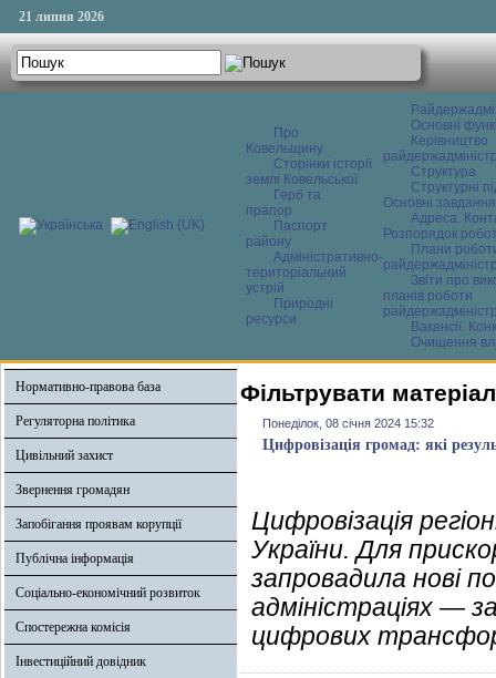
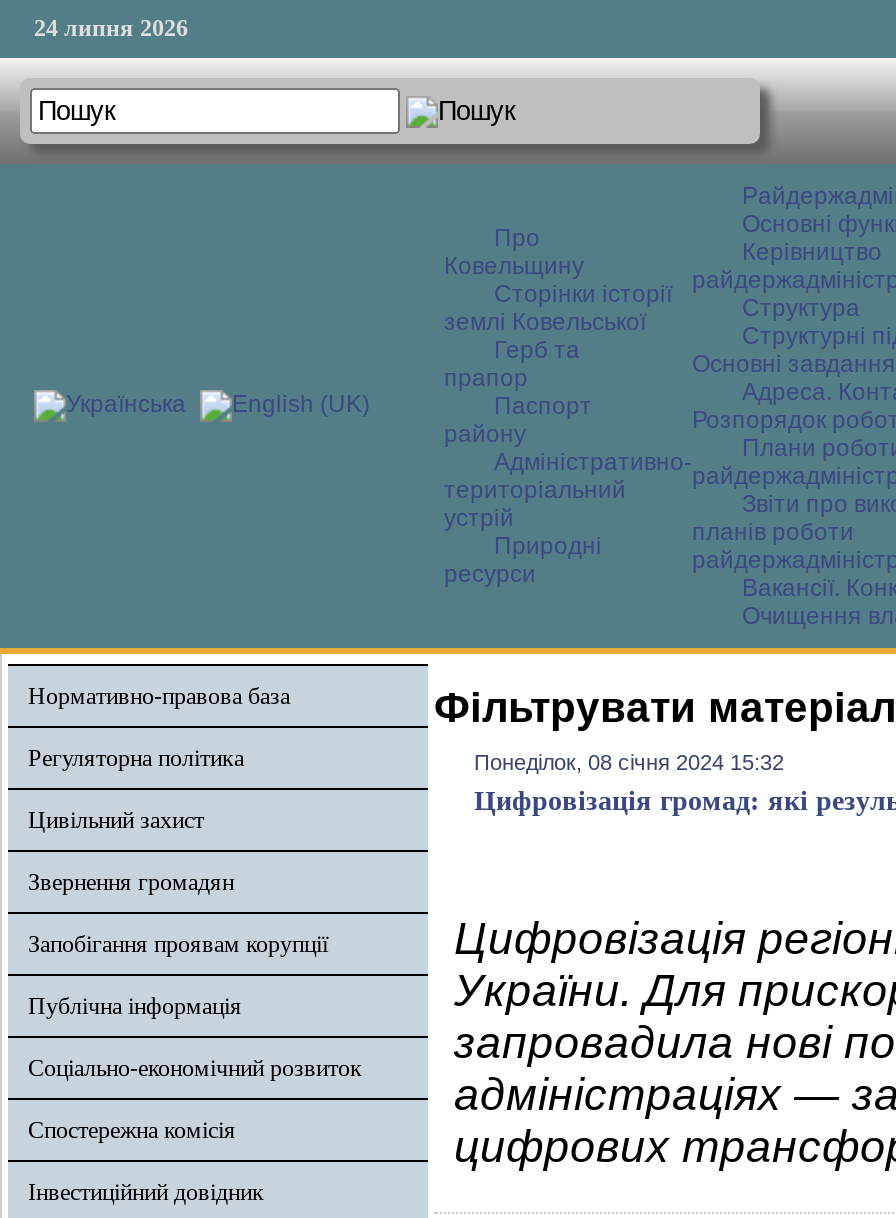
- 21 липня 2026
+ 24 липня 2026
